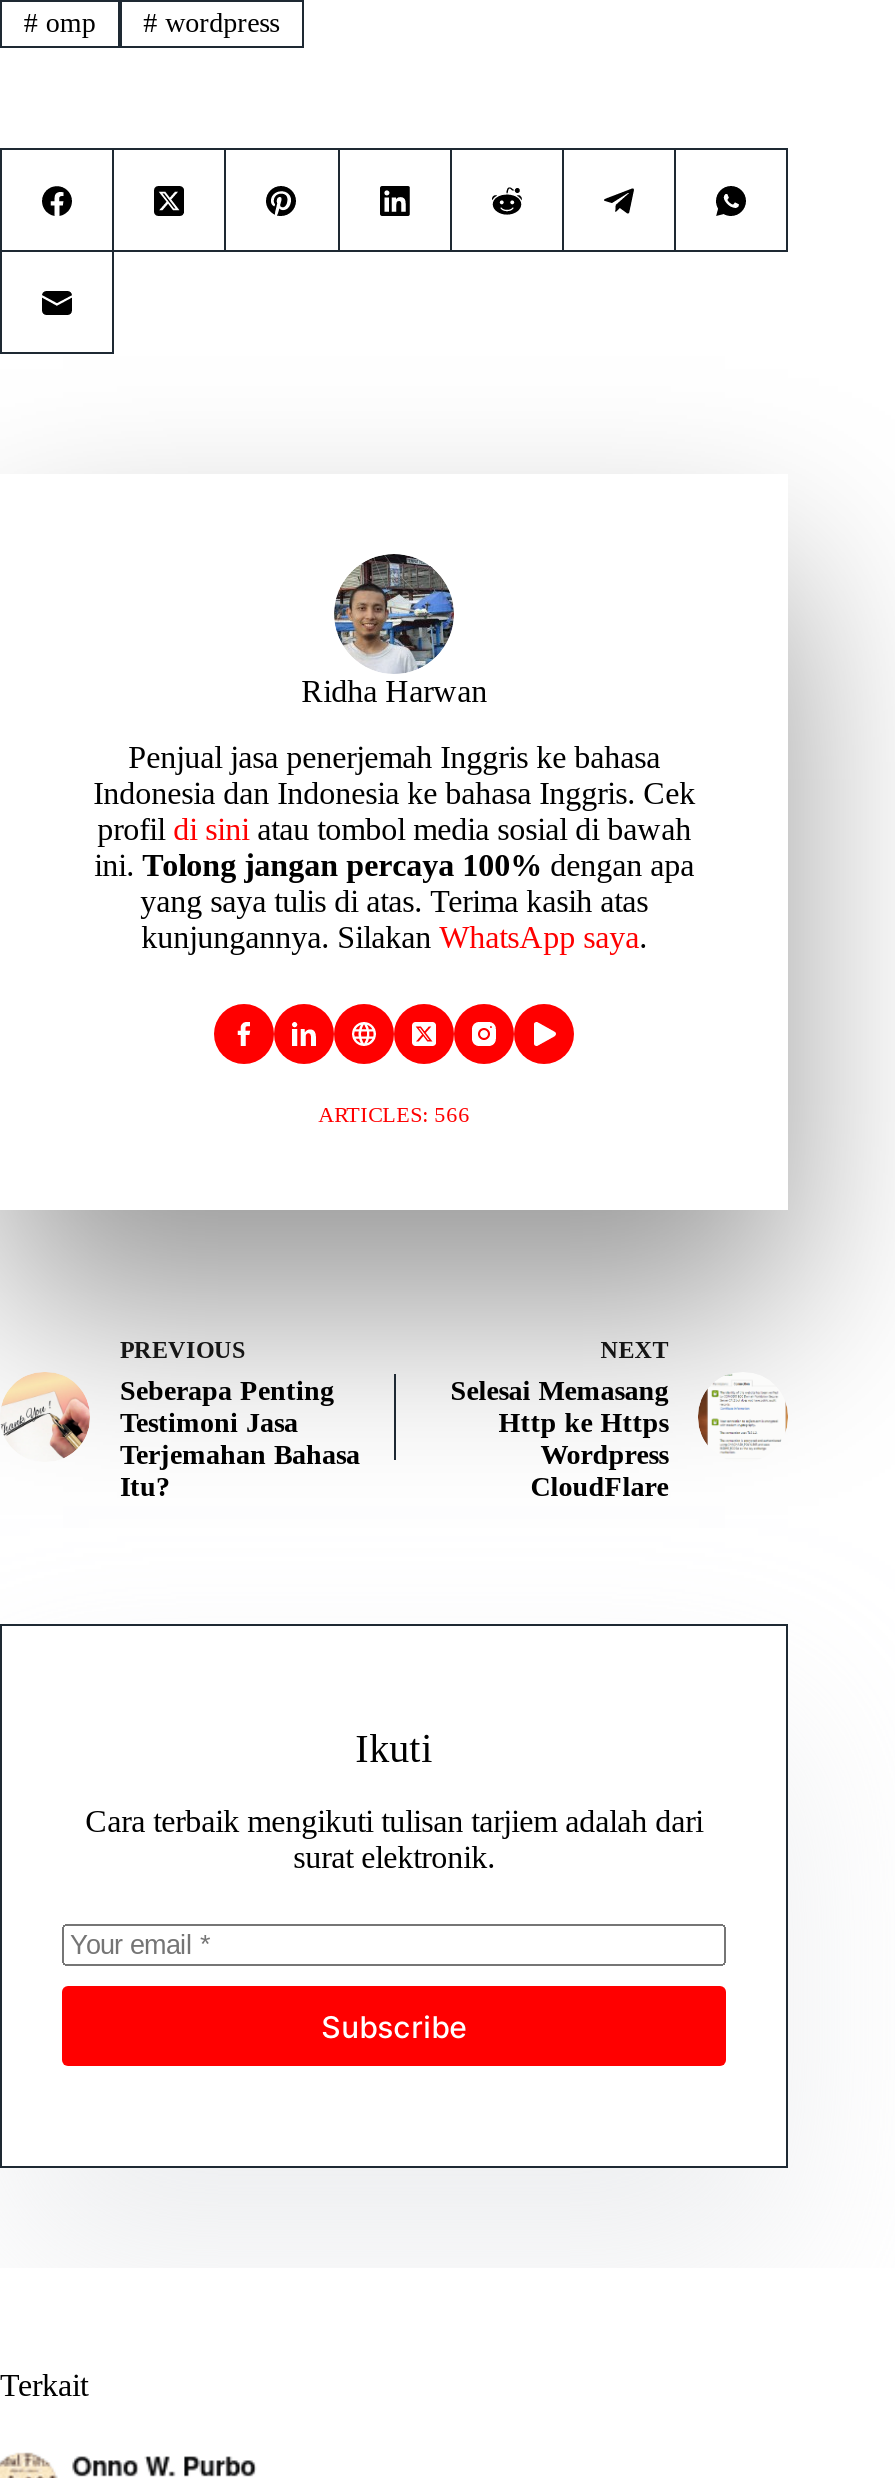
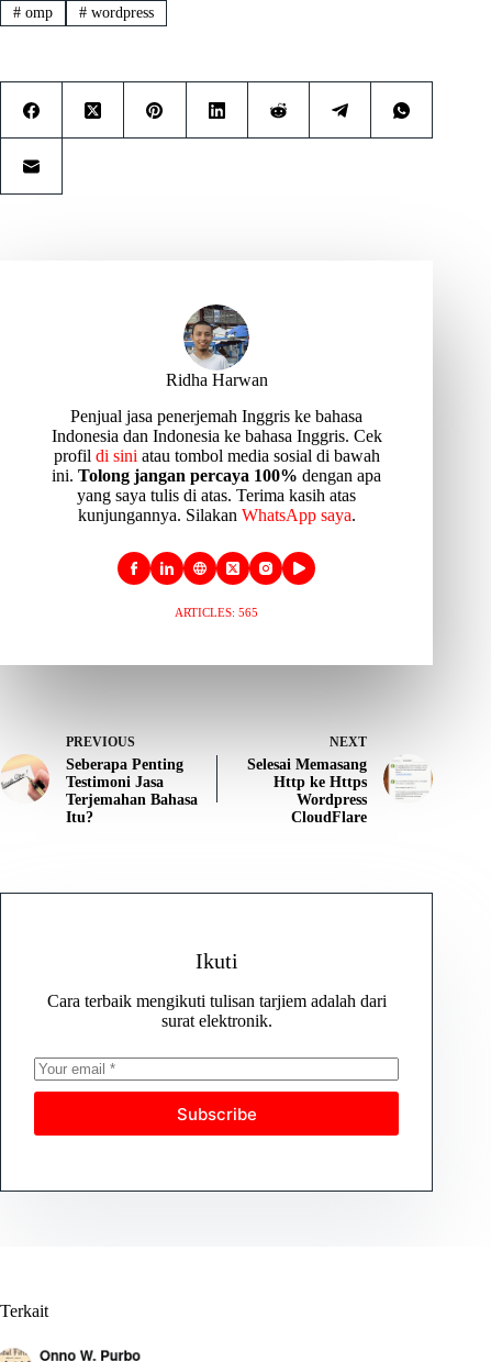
- ARTICLES: 566
+ ARTICLES: 565
